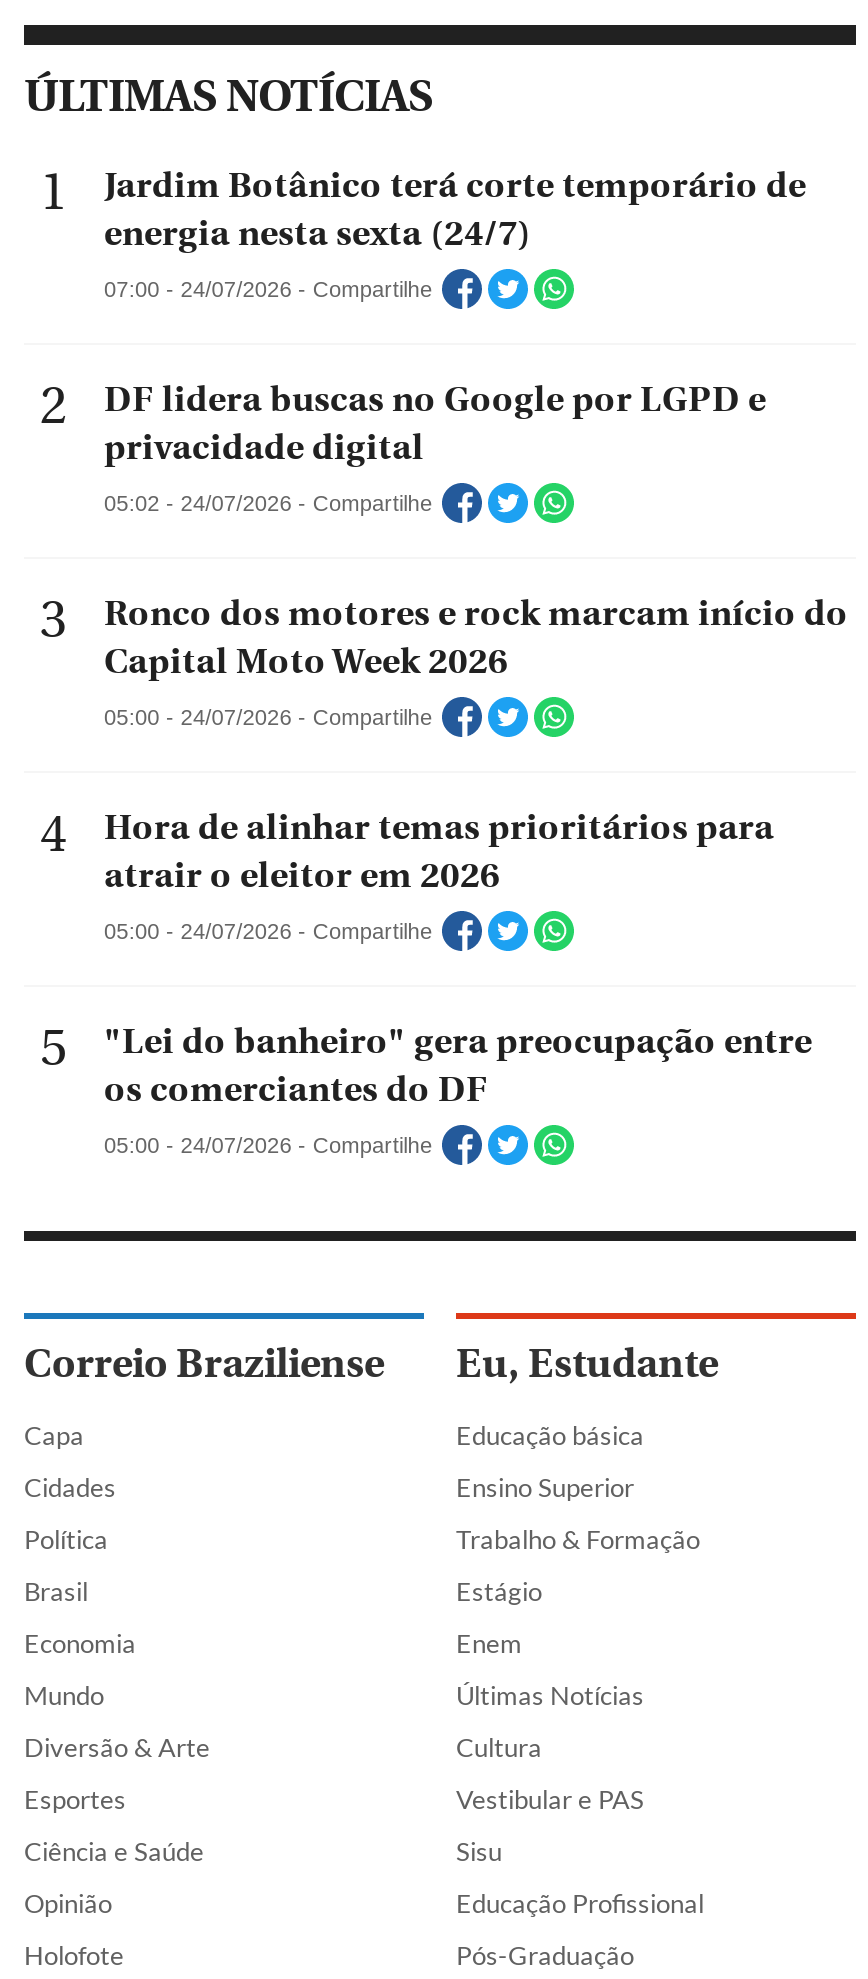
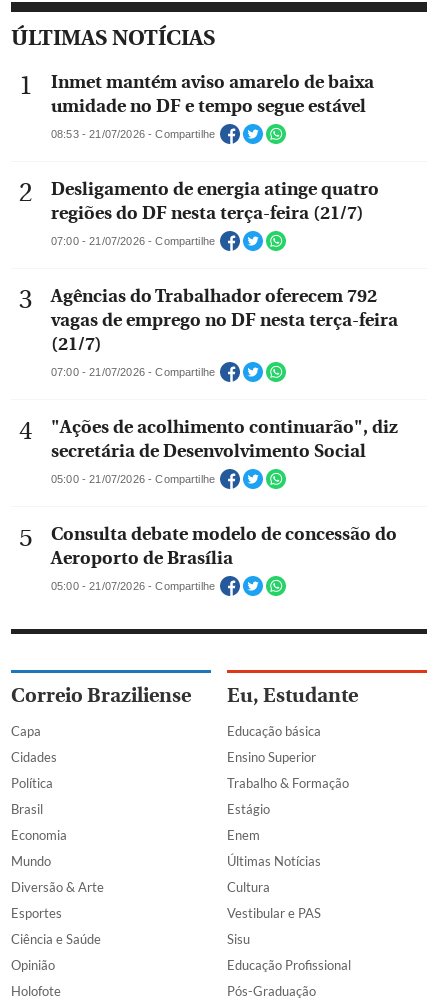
- Jardim Botânico terá corte temporário de
- energia nesta sexta (24/7)
+ Inmet mantém aviso amarelo de baixa
+ umidade no DF e tempo segue estável

- 07:00 - 24/07/2026 - Compartilhe
+ 08:53 - 21/07/2026 - Compartilhe

- DF lidera buscas no Google por LGPD e
- privacidade digital
+ Desligamento de energia atinge quatro
+ regiões do DF nesta terça-feira (21/7)

- 05:02 - 24/07/2026 - Compartilhe
+ 07:00 - 21/07/2026 - Compartilhe

- Ronco dos motores e rock marcam início do
- Capital Moto Week 2026
+ Agências do Trabalhador oferecem 792
+ vagas de emprego no DF nesta terça-feira
+ (21/7)

- 05:00 - 24/07/2026 - Compartilhe
+ 07:00 - 21/07/2026 - Compartilhe

- Hora de alinhar temas prioritários para
- atrair o eleitor em 2026
+ "Ações de acolhimento continuarão", diz
+ secretária de Desenvolvimento Social

- 05:00 - 24/07/2026 - Compartilhe
+ 05:00 - 21/07/2026 - Compartilhe

- "Lei do banheiro" gera preocupação entre
- os comerciantes do DF
+ Consulta debate modelo de concessão do
+ Aeroporto de Brasília

- 05:00 - 24/07/2026 - Compartilhe
+ 05:00 - 21/07/2026 - Compartilhe
